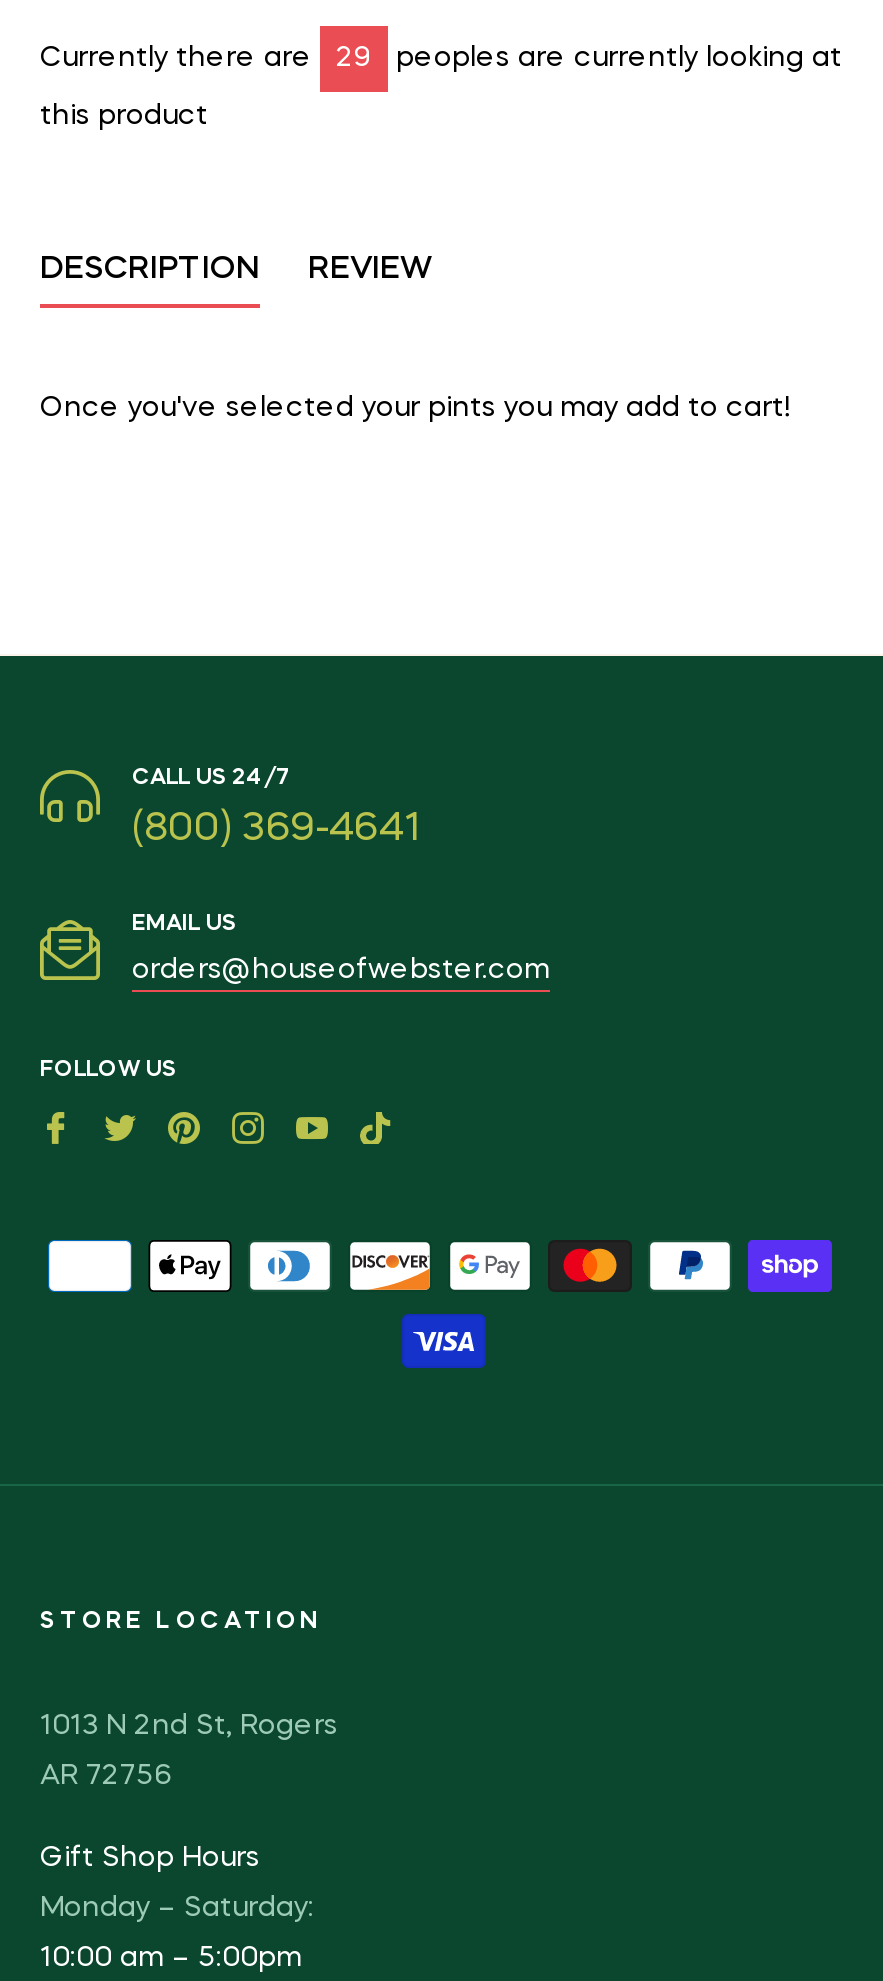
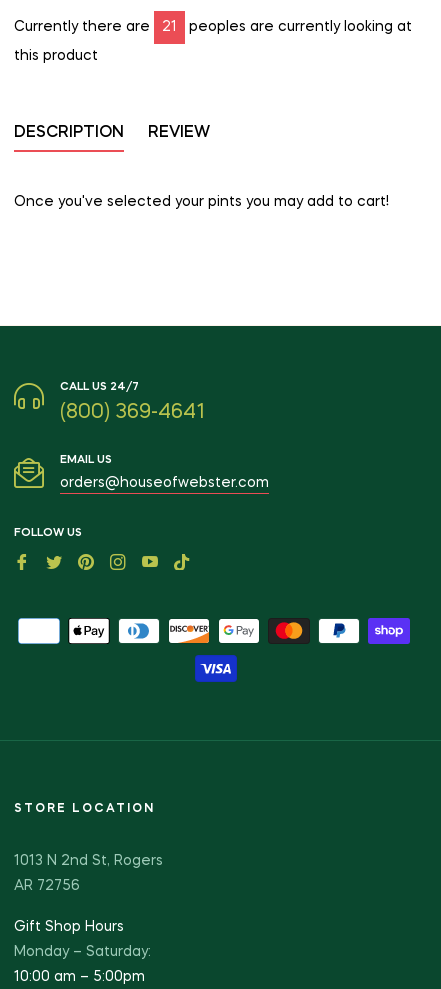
- Currently there are 29 peoples are currently looking at
+ Currently there are 21 peoples are currently looking at
